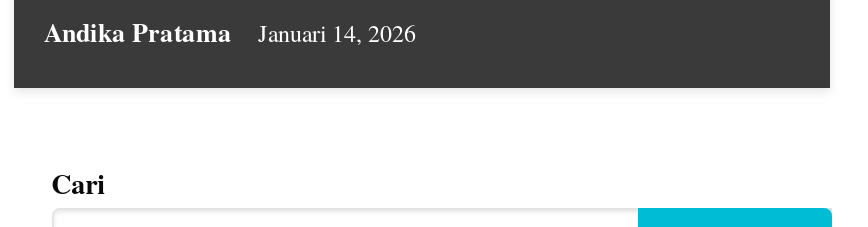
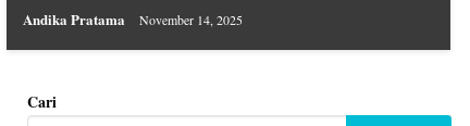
- Andika Pratama Januari 14, 2026
+ Andika Pratama November 14, 2025
